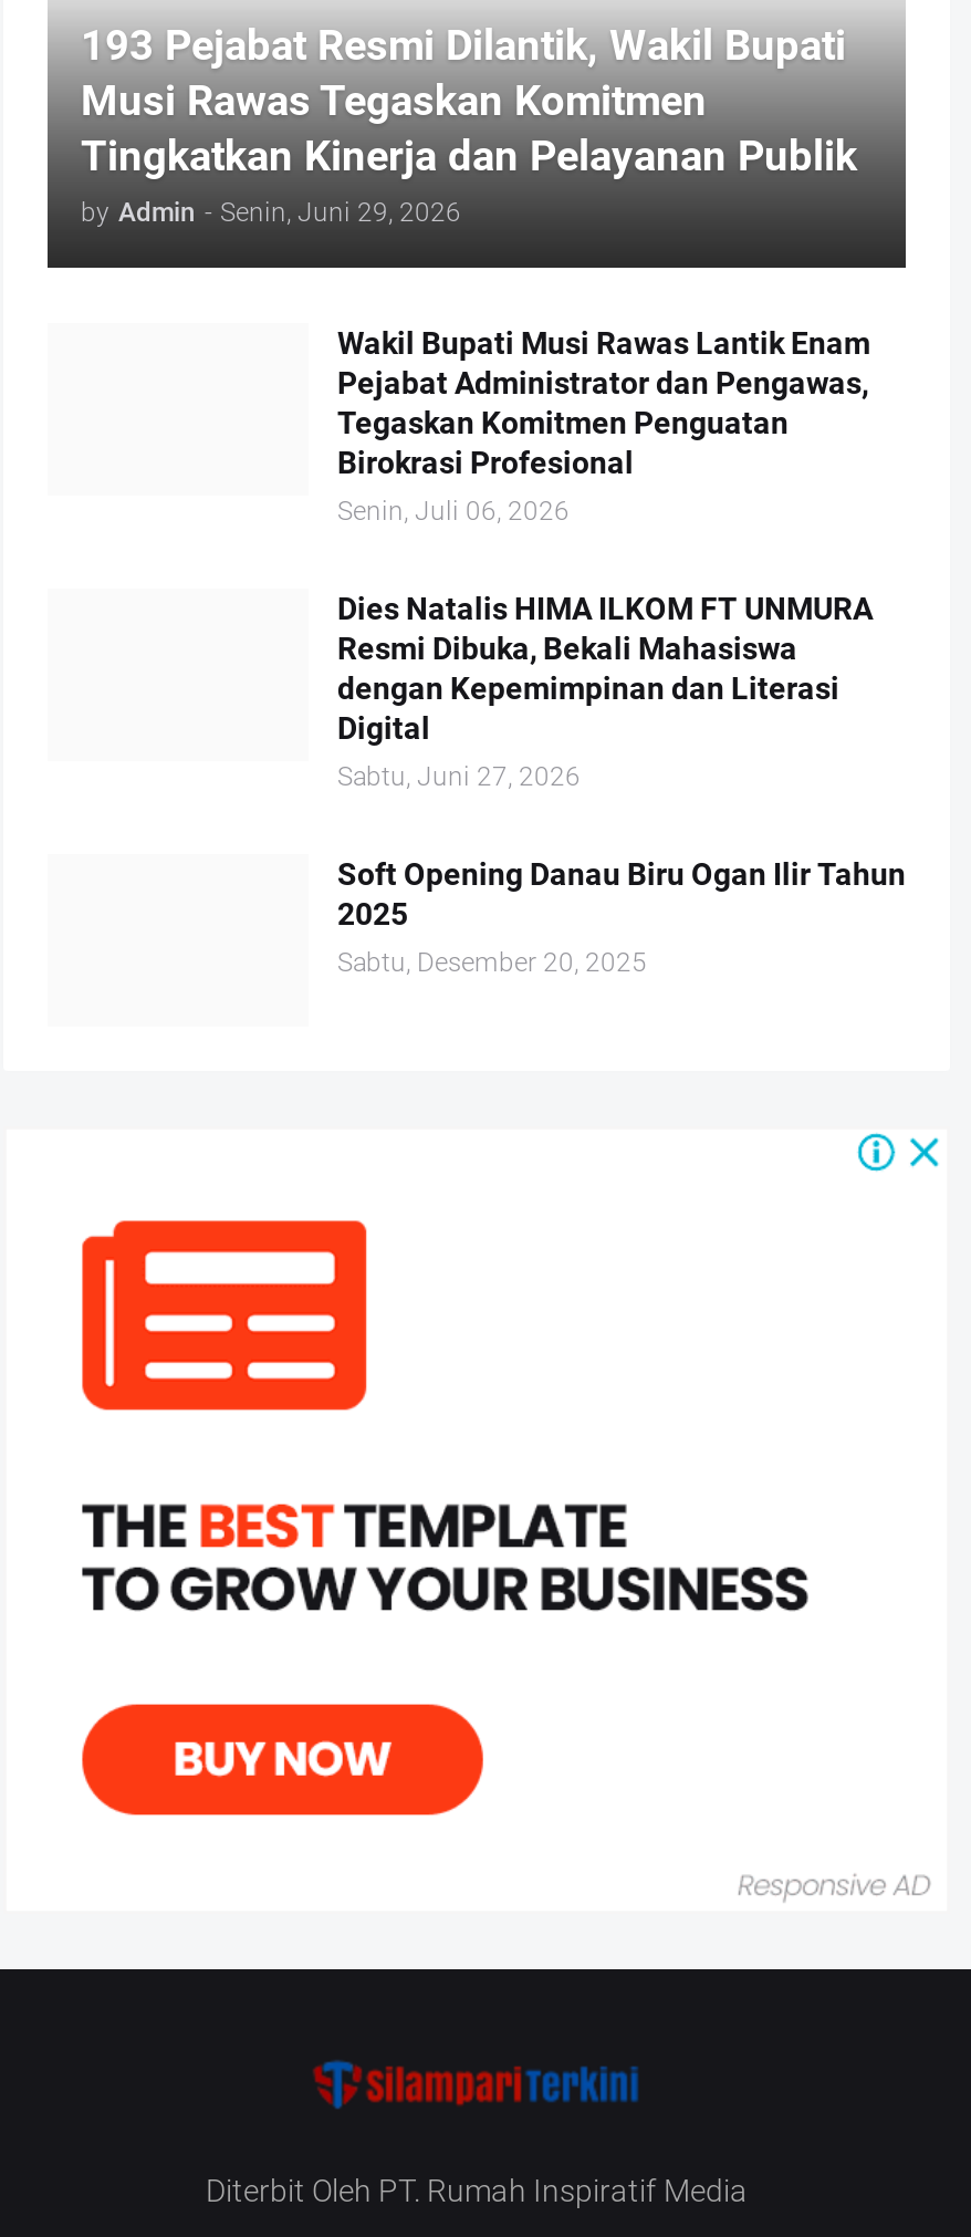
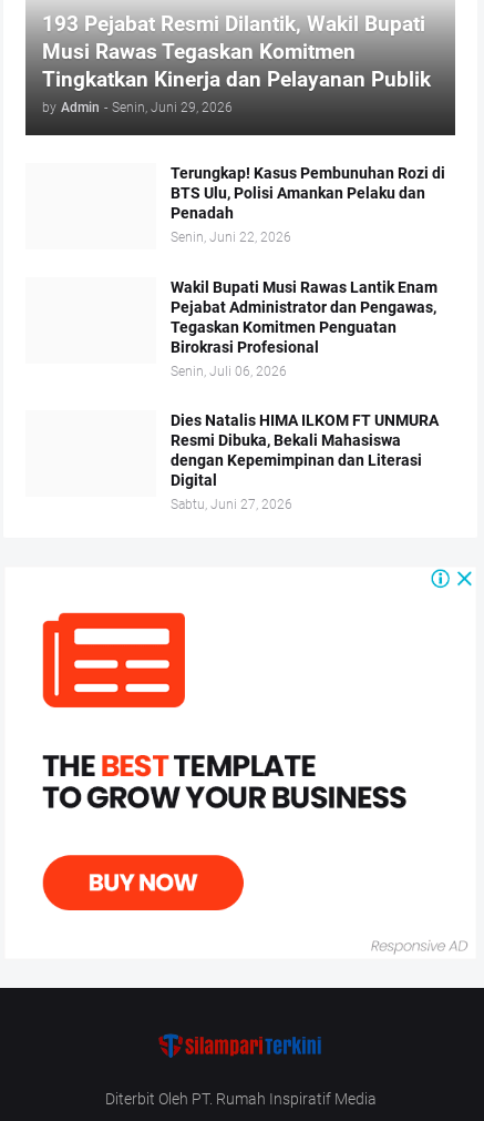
+ Terungkap! Kasus Pembunuhan Rozi di
+ BTS Ulu, Polisi Amankan Pelaku dan
+ Penadah
+ Senin, Juni 22, 2026

moved down: Wakil Bupati Musi Rawas Lantik Enam | Pejabat Administrator dan Pengawas, | Tegaskan Komitmen Penguatan | ... | Digital | Sabtu, Juni 27, 2026

- Soft Opening Danau Biru Ogan Ilir Tahun
- 2025
- Sabtu, Desember 20, 2025
